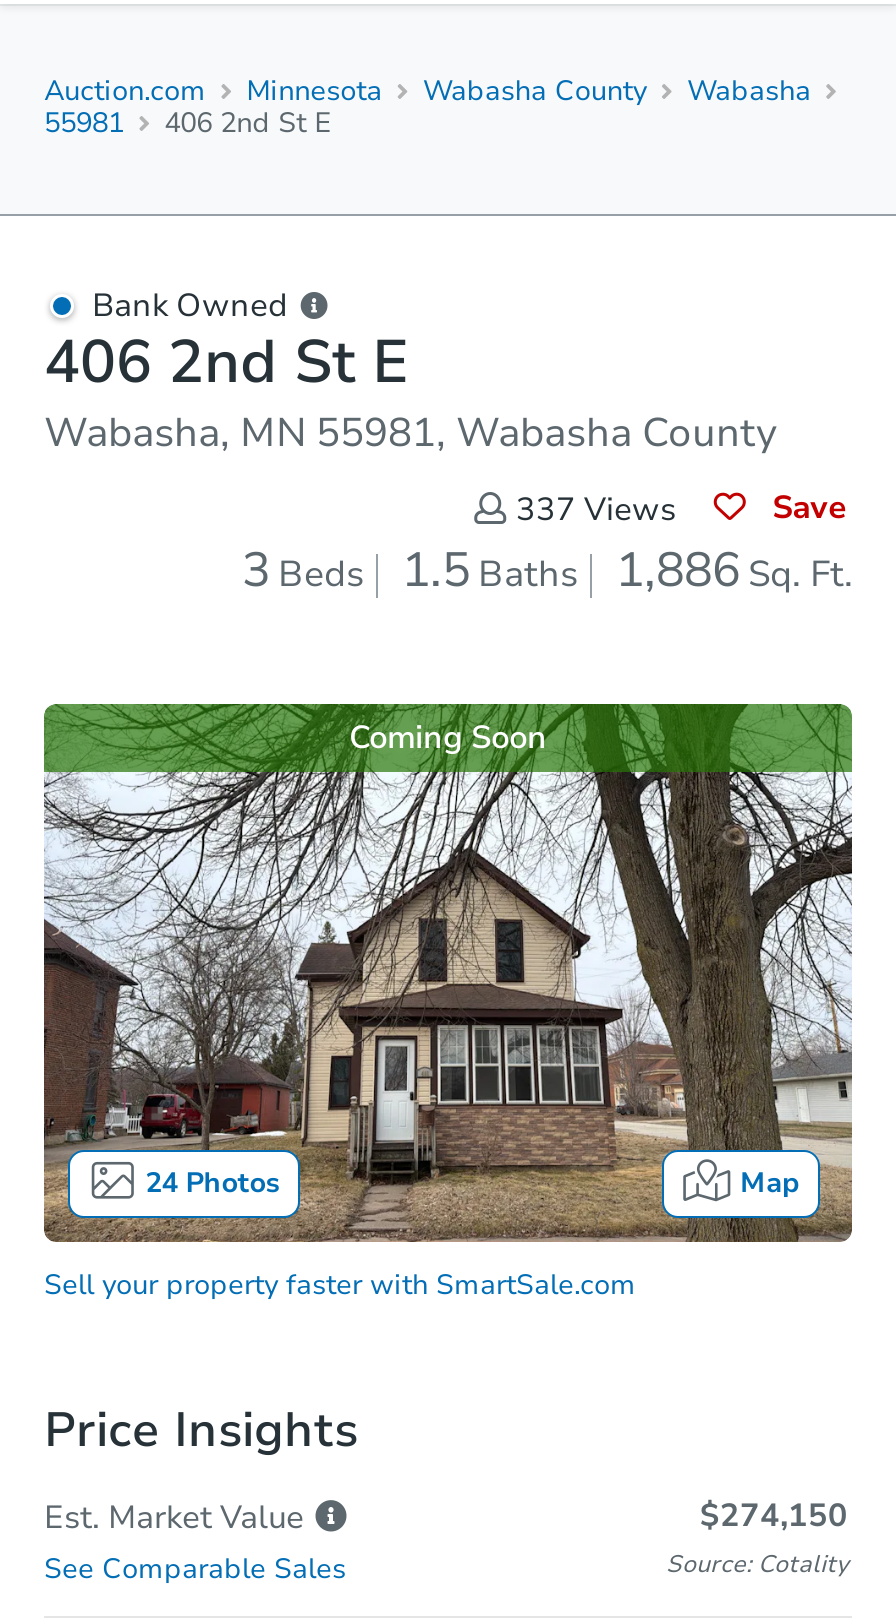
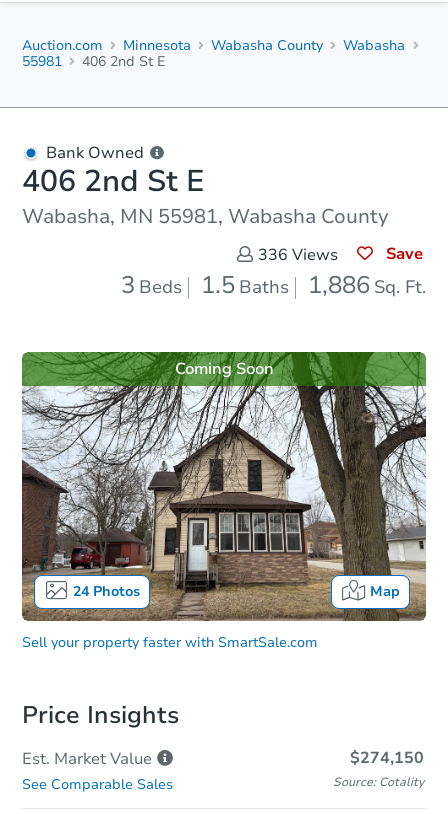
- 337 Views
+ 336 Views
